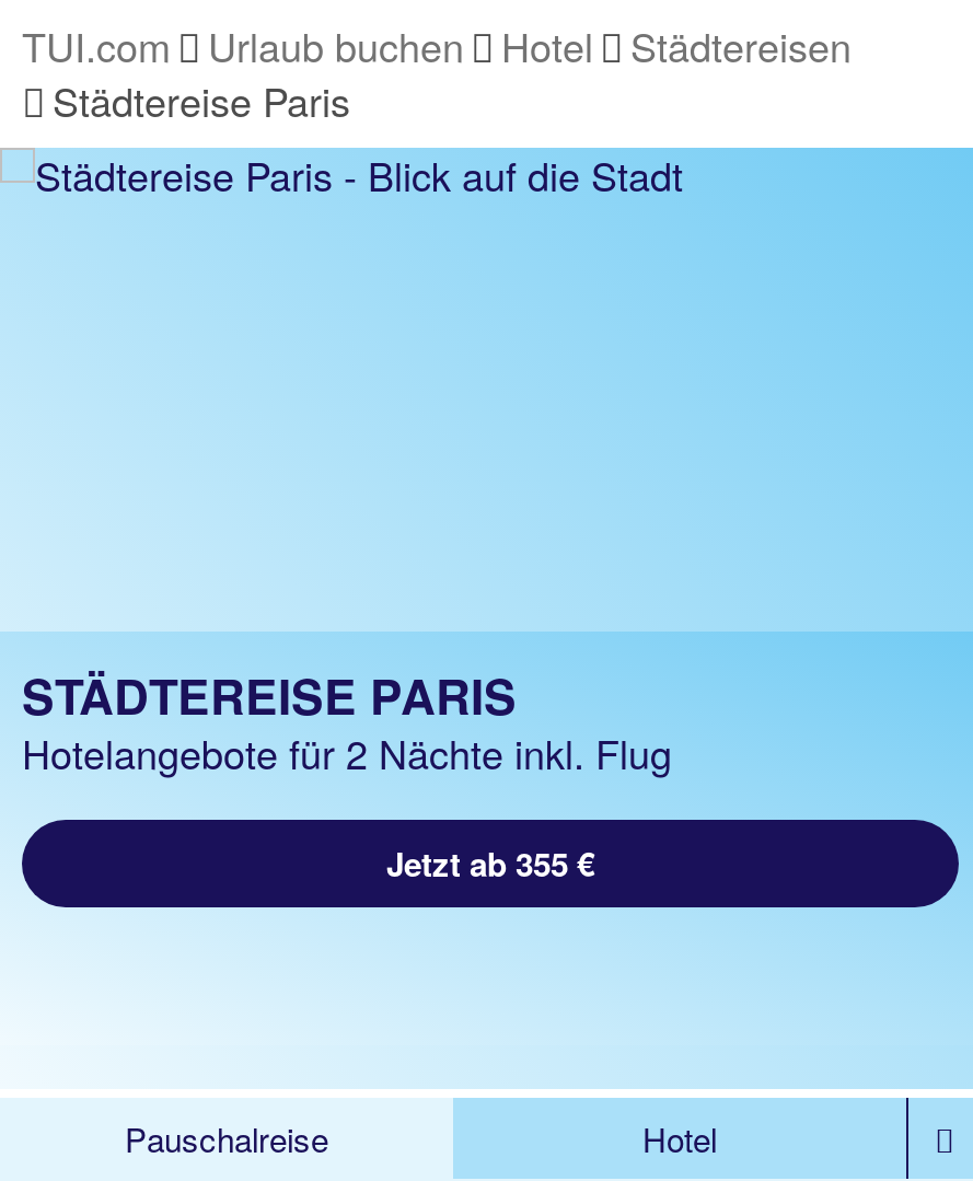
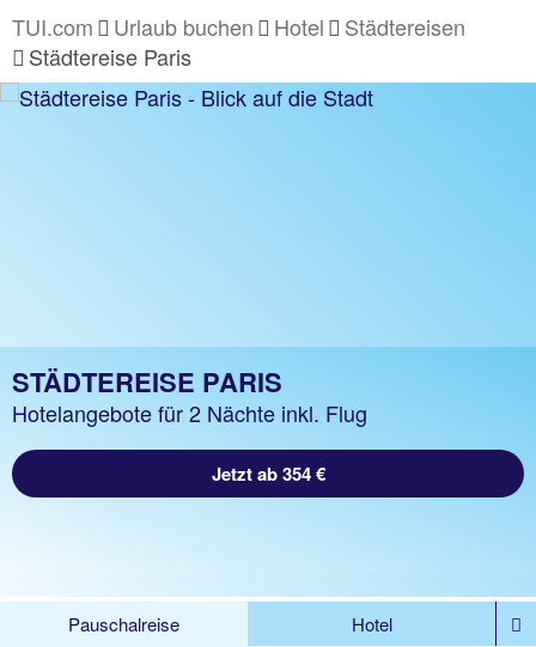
- Jetzt ab 355 €
+ Jetzt ab 354 €
